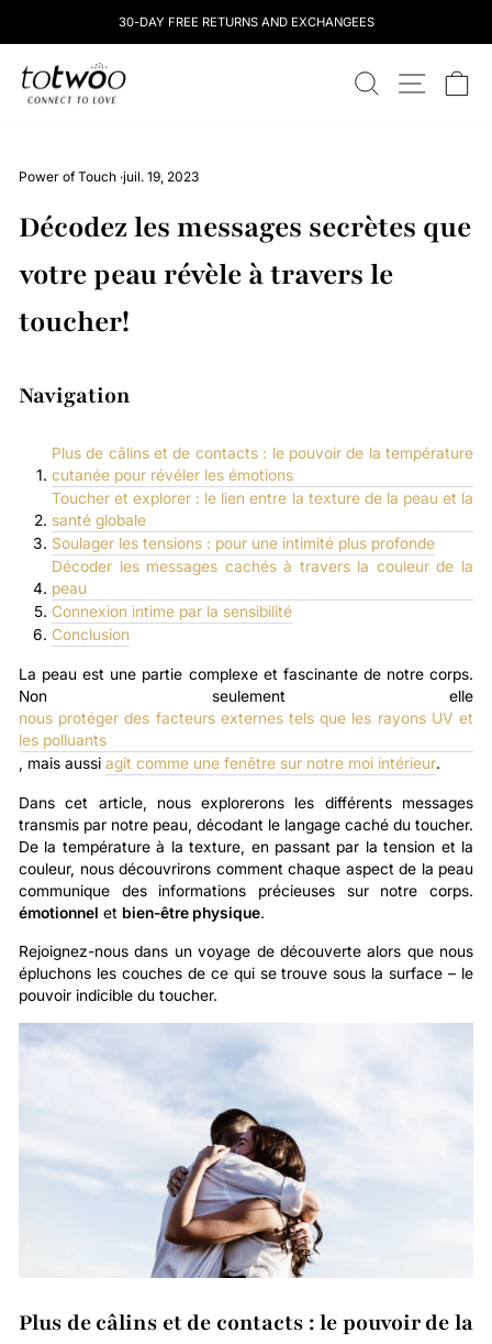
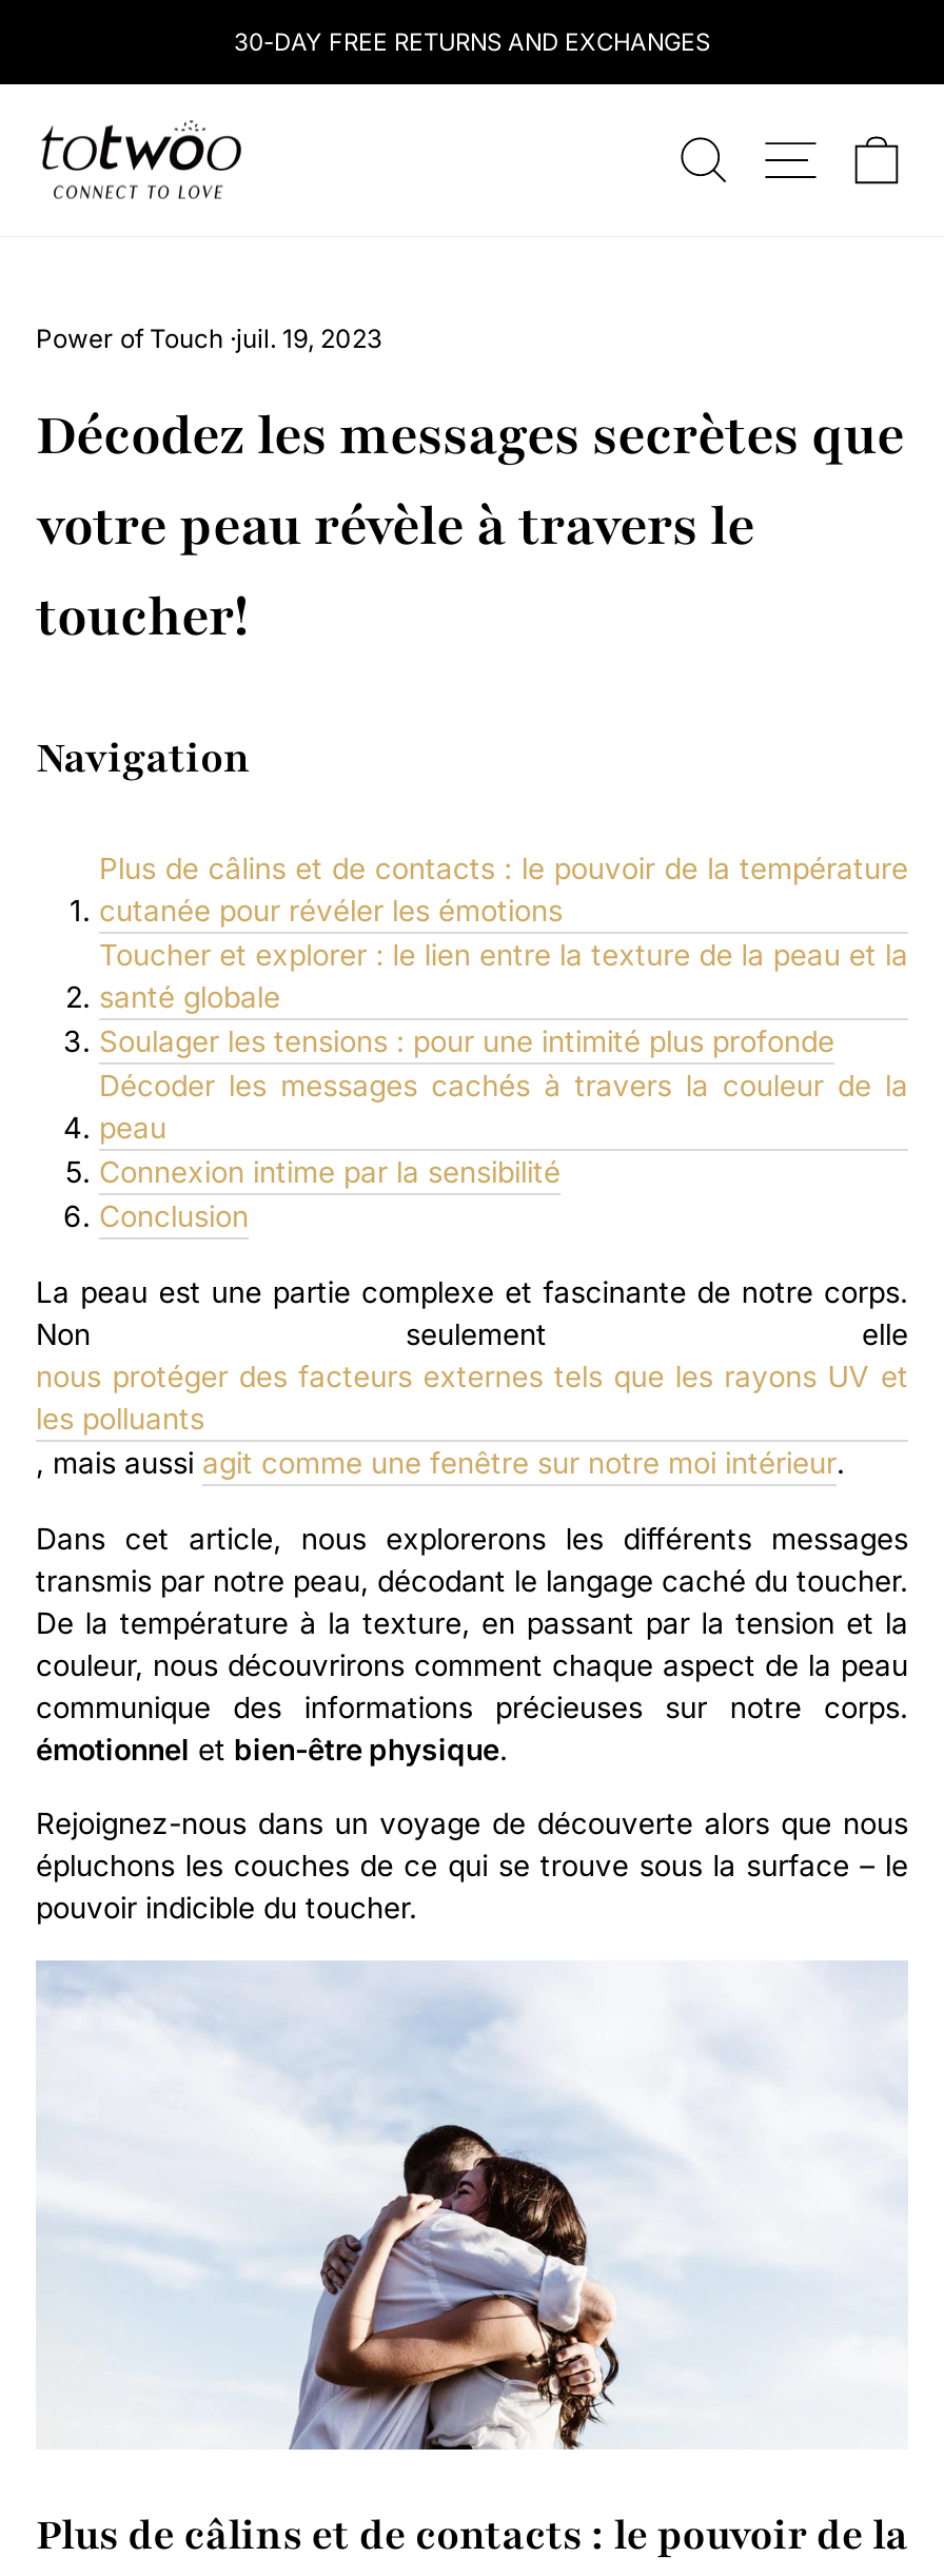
- 30-DAY FREE RETURNS AND EXCHANGEES
+ 30-DAY FREE RETURNS AND EXCHANGES
